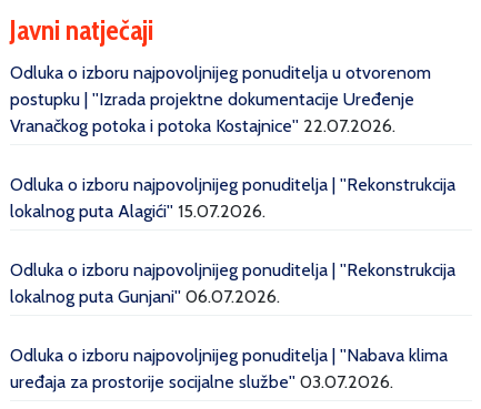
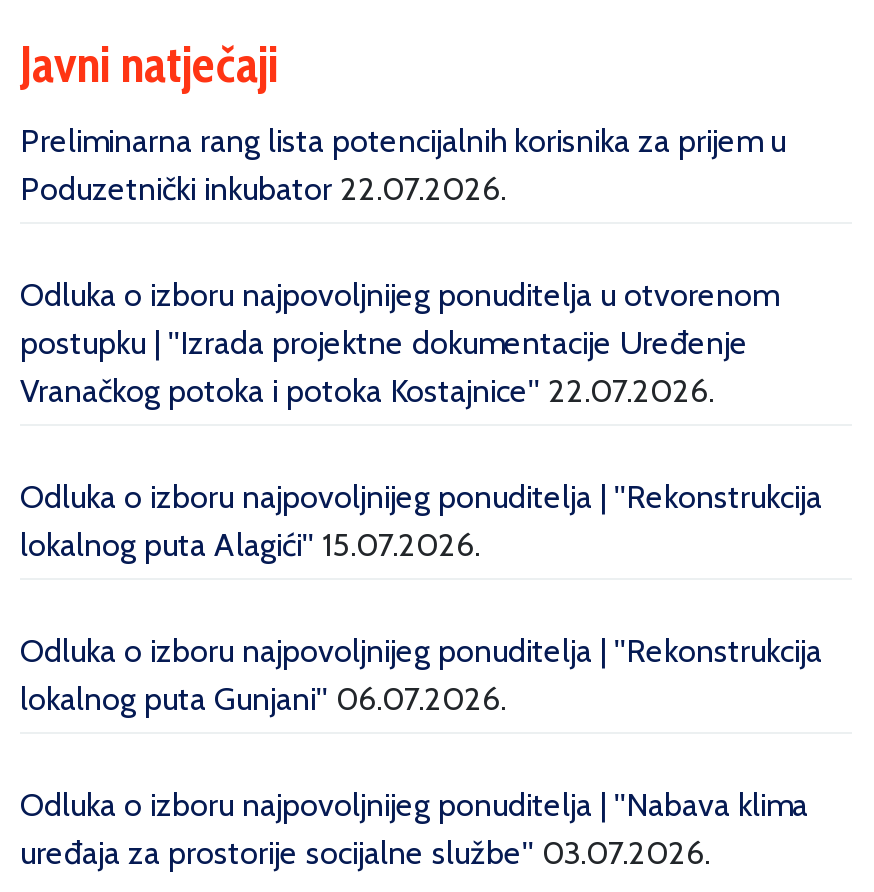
+ Preliminarna rang lista potencijalnih korisnika za prijem u
+ Poduzetnički inkubator 22.07.2026.
